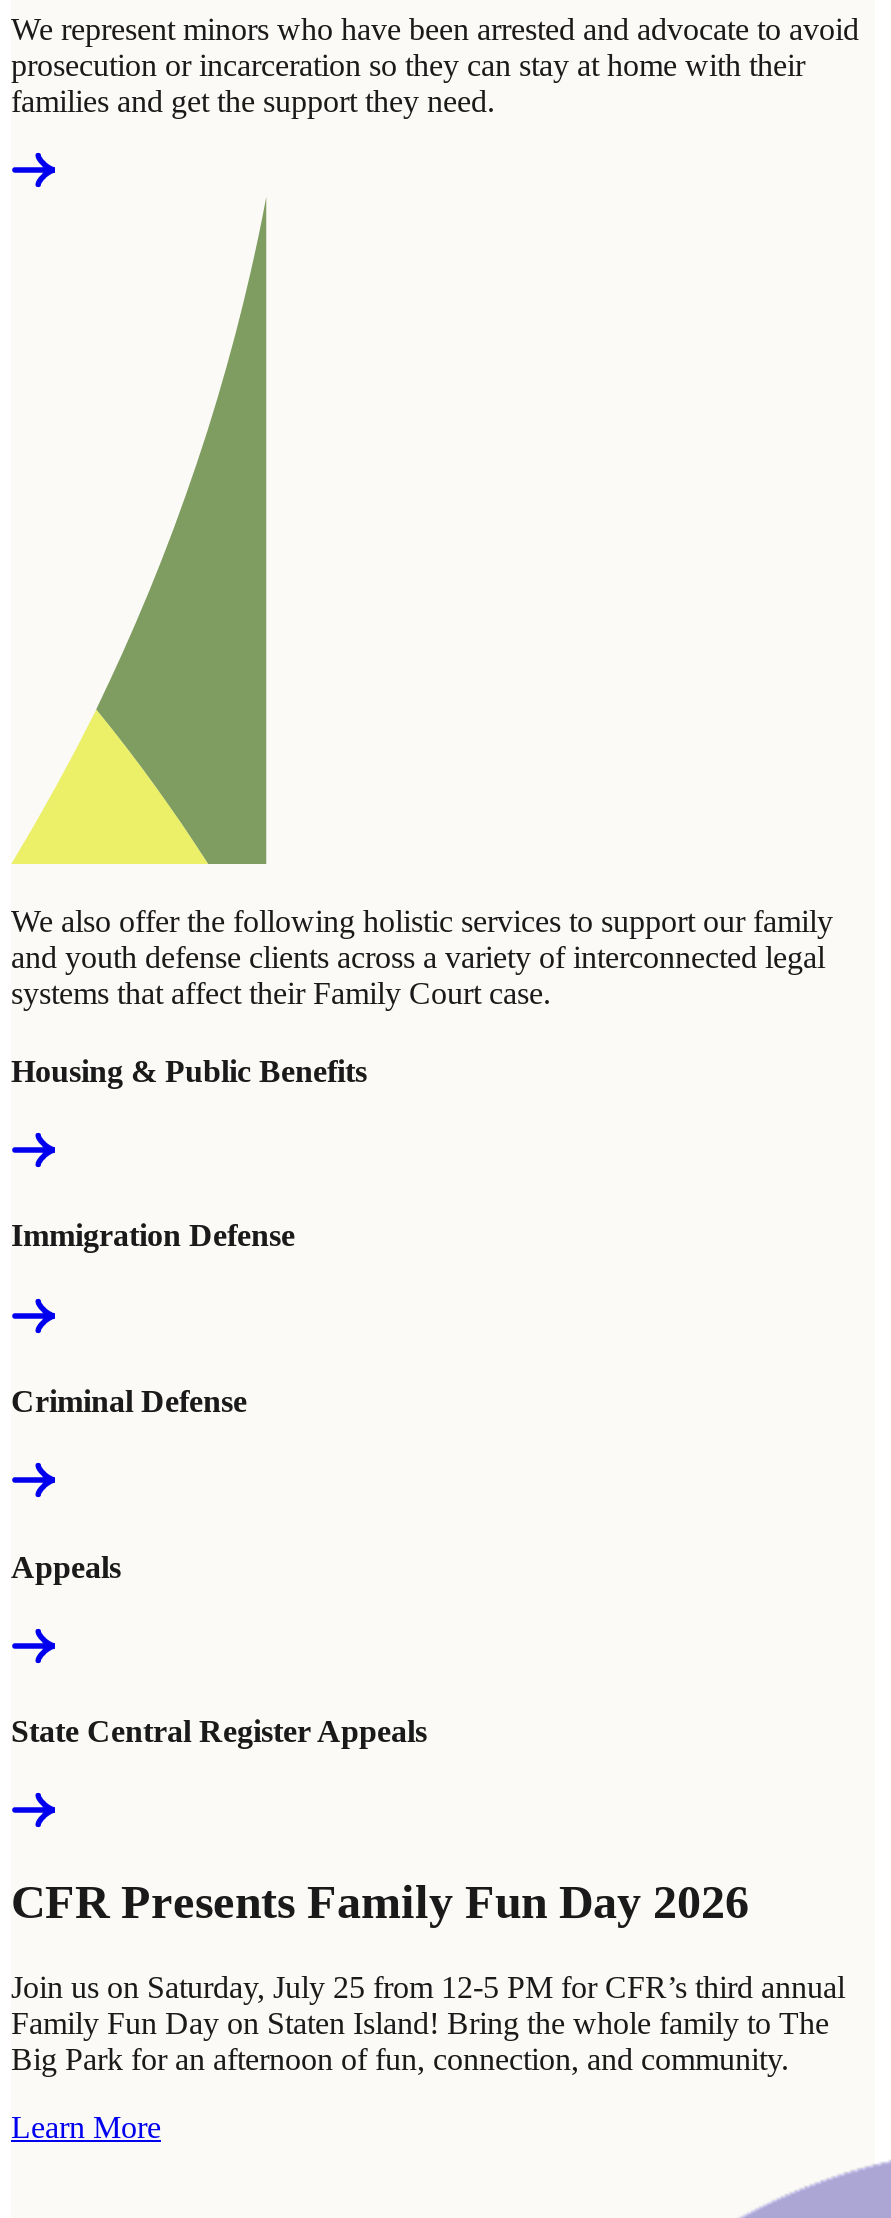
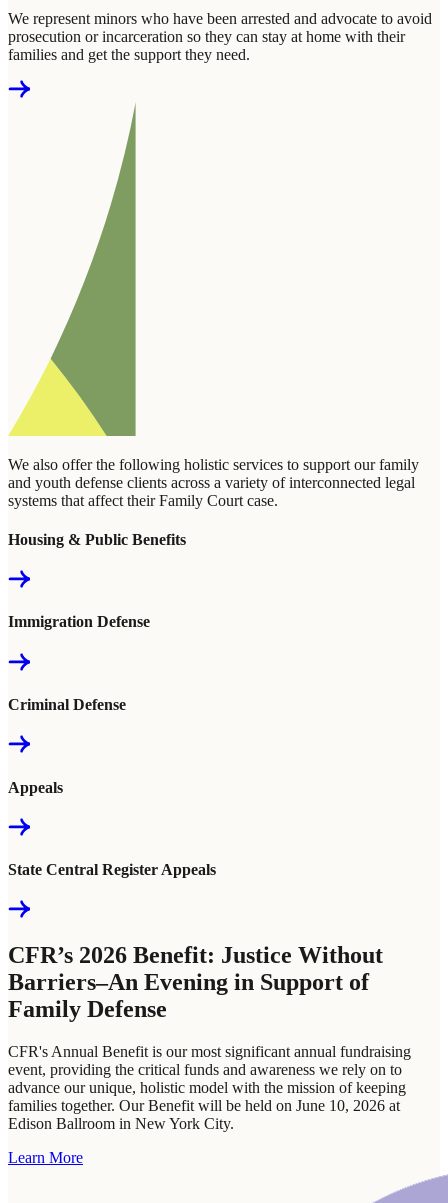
- CFR Presents Family Fun Day 2026
+ CFR’s 2026 Benefit: Justice Without
+ Barriers–An Evening in Support of
+ Family Defense

- Join us on Saturday, July 25 from 12-5 PM for CFR’s third annual
- Family Fun Day on Staten Island! Bring the whole family to The
- Big Park for an afternoon of fun, connection, and community.
+ CFR's Annual Benefit is our most significant annual fundraising
+ event, providing the critical funds and awareness we rely on to
+ advance our unique, holistic model with the mission of keeping
+ families together. Our Benefit will be held on June 10, 2026 at
+ Edison Ballroom in New York City.
